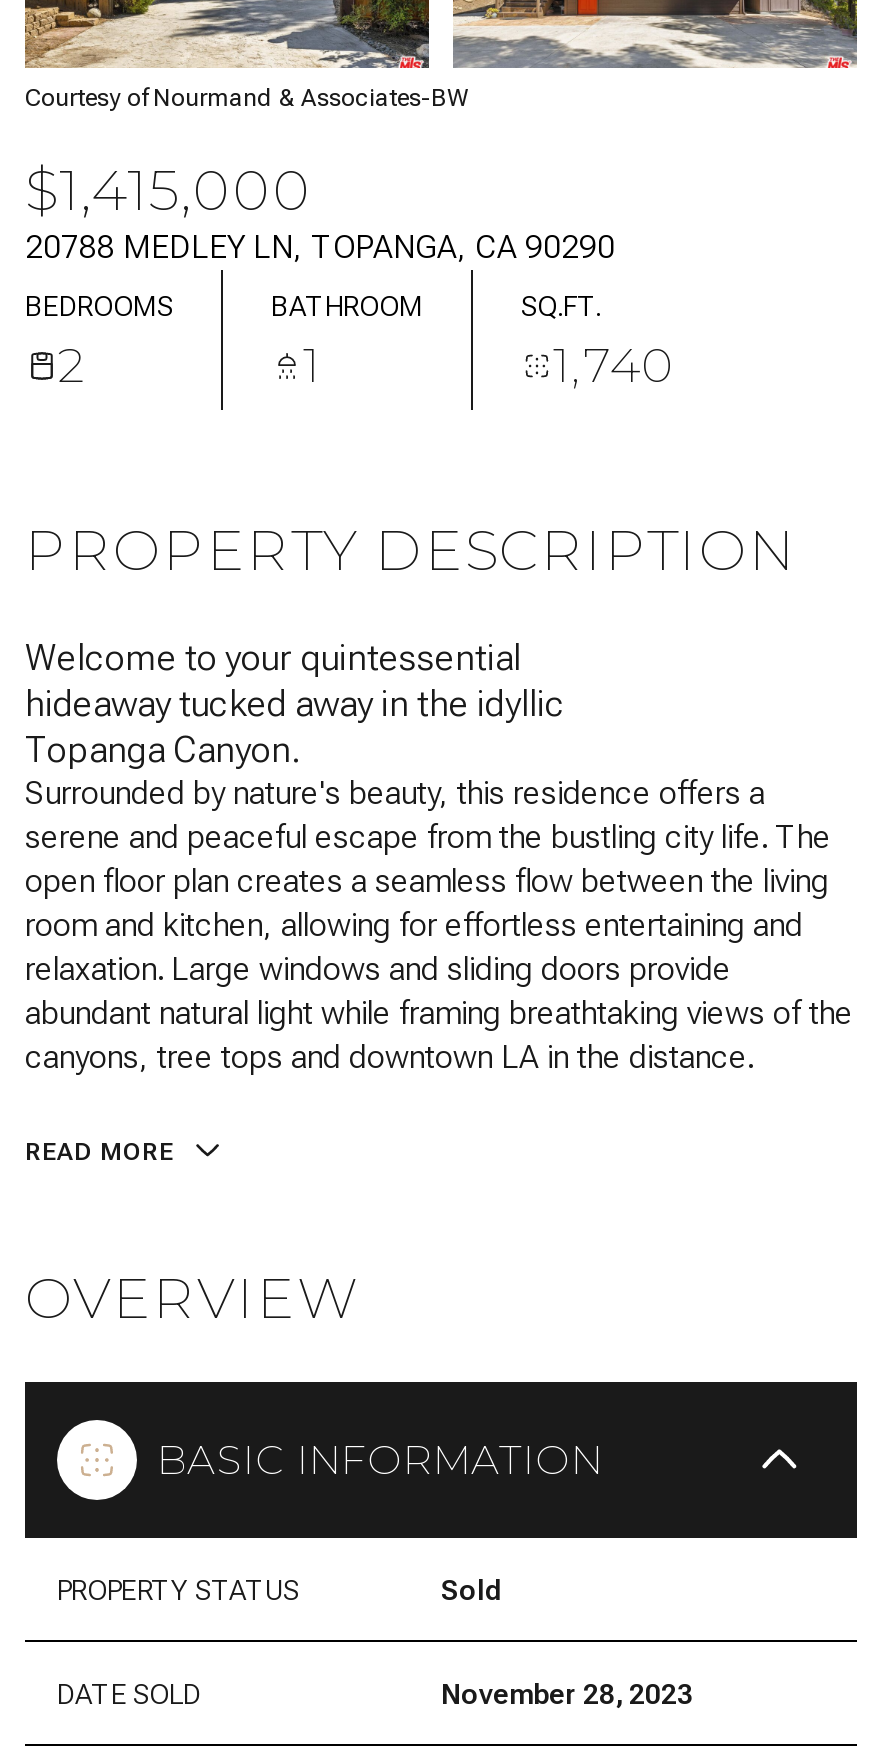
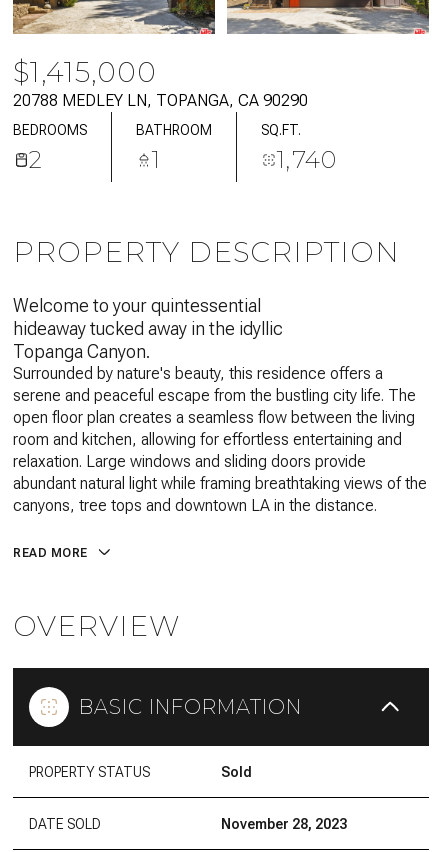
- Courtesy of Nourmand & Associates-BW
